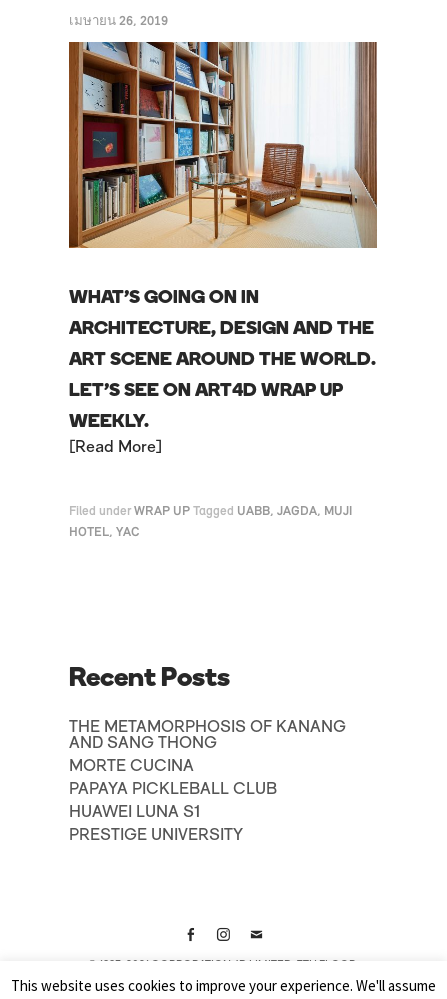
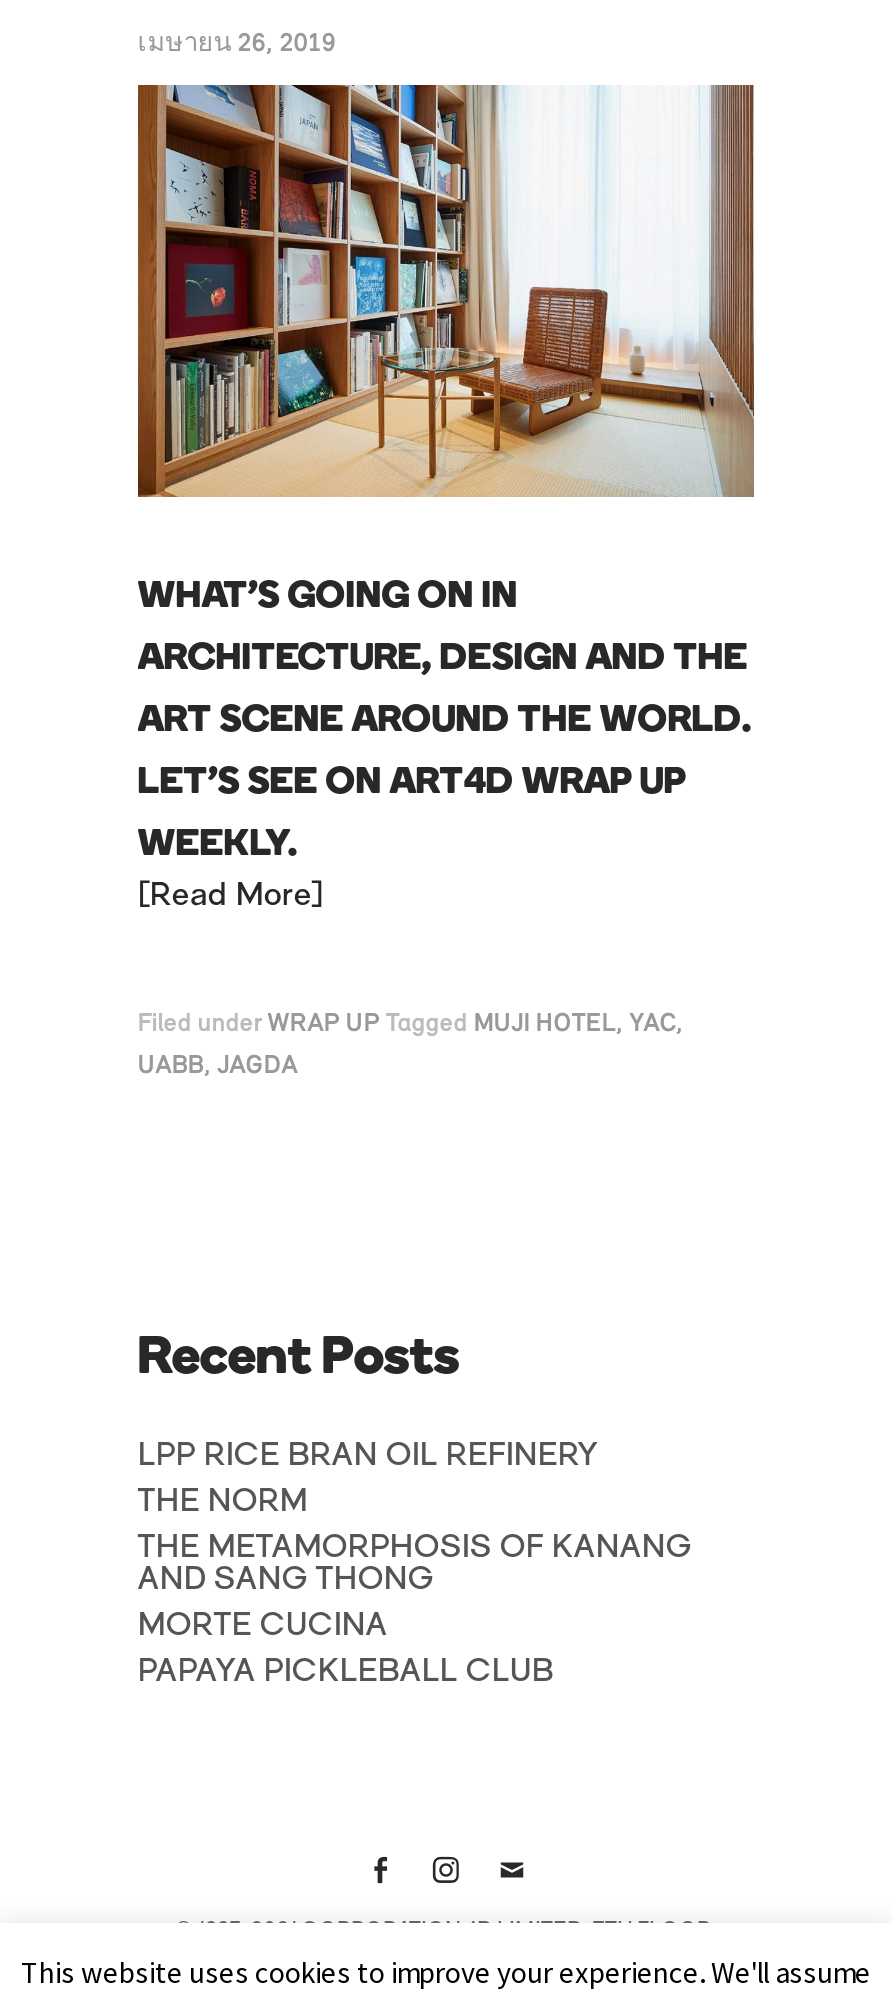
- Filed under WRAP UP Tagged UABB, JAGDA, MUJI
+ Filed under WRAP UP Tagged MUJI HOTEL, YAC,

- HOTEL, YAC
+ UABB, JAGDA

+ LPP RICE BRAN OIL REFINERY
+ THE NORM

moved down: THE METAMORPHOSIS OF KANANG | AND SANG THONG | MORTE CUCINA | PAPAYA PICKLEBALL CLUB

- HUAWEI LUNA S1
- PRESTIGE UNIVERSITY
